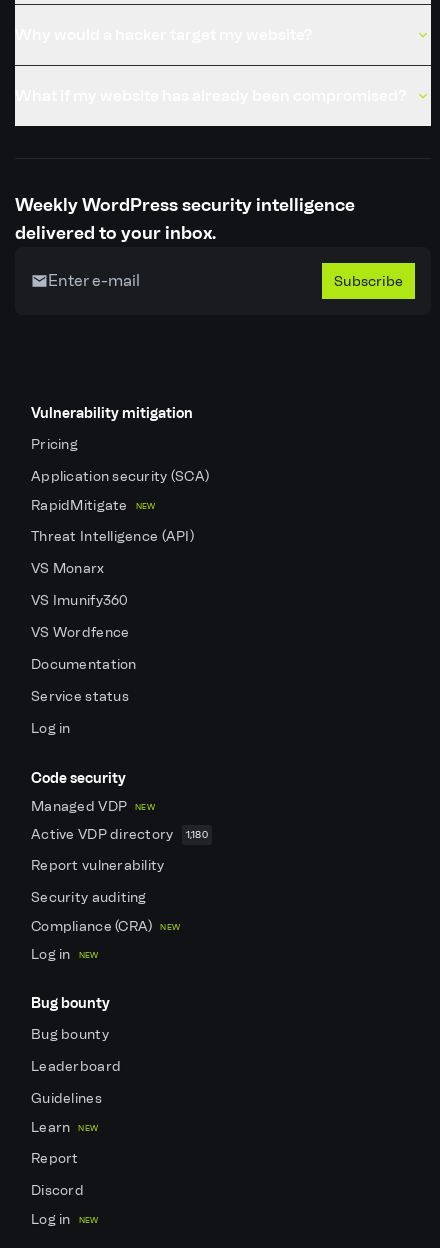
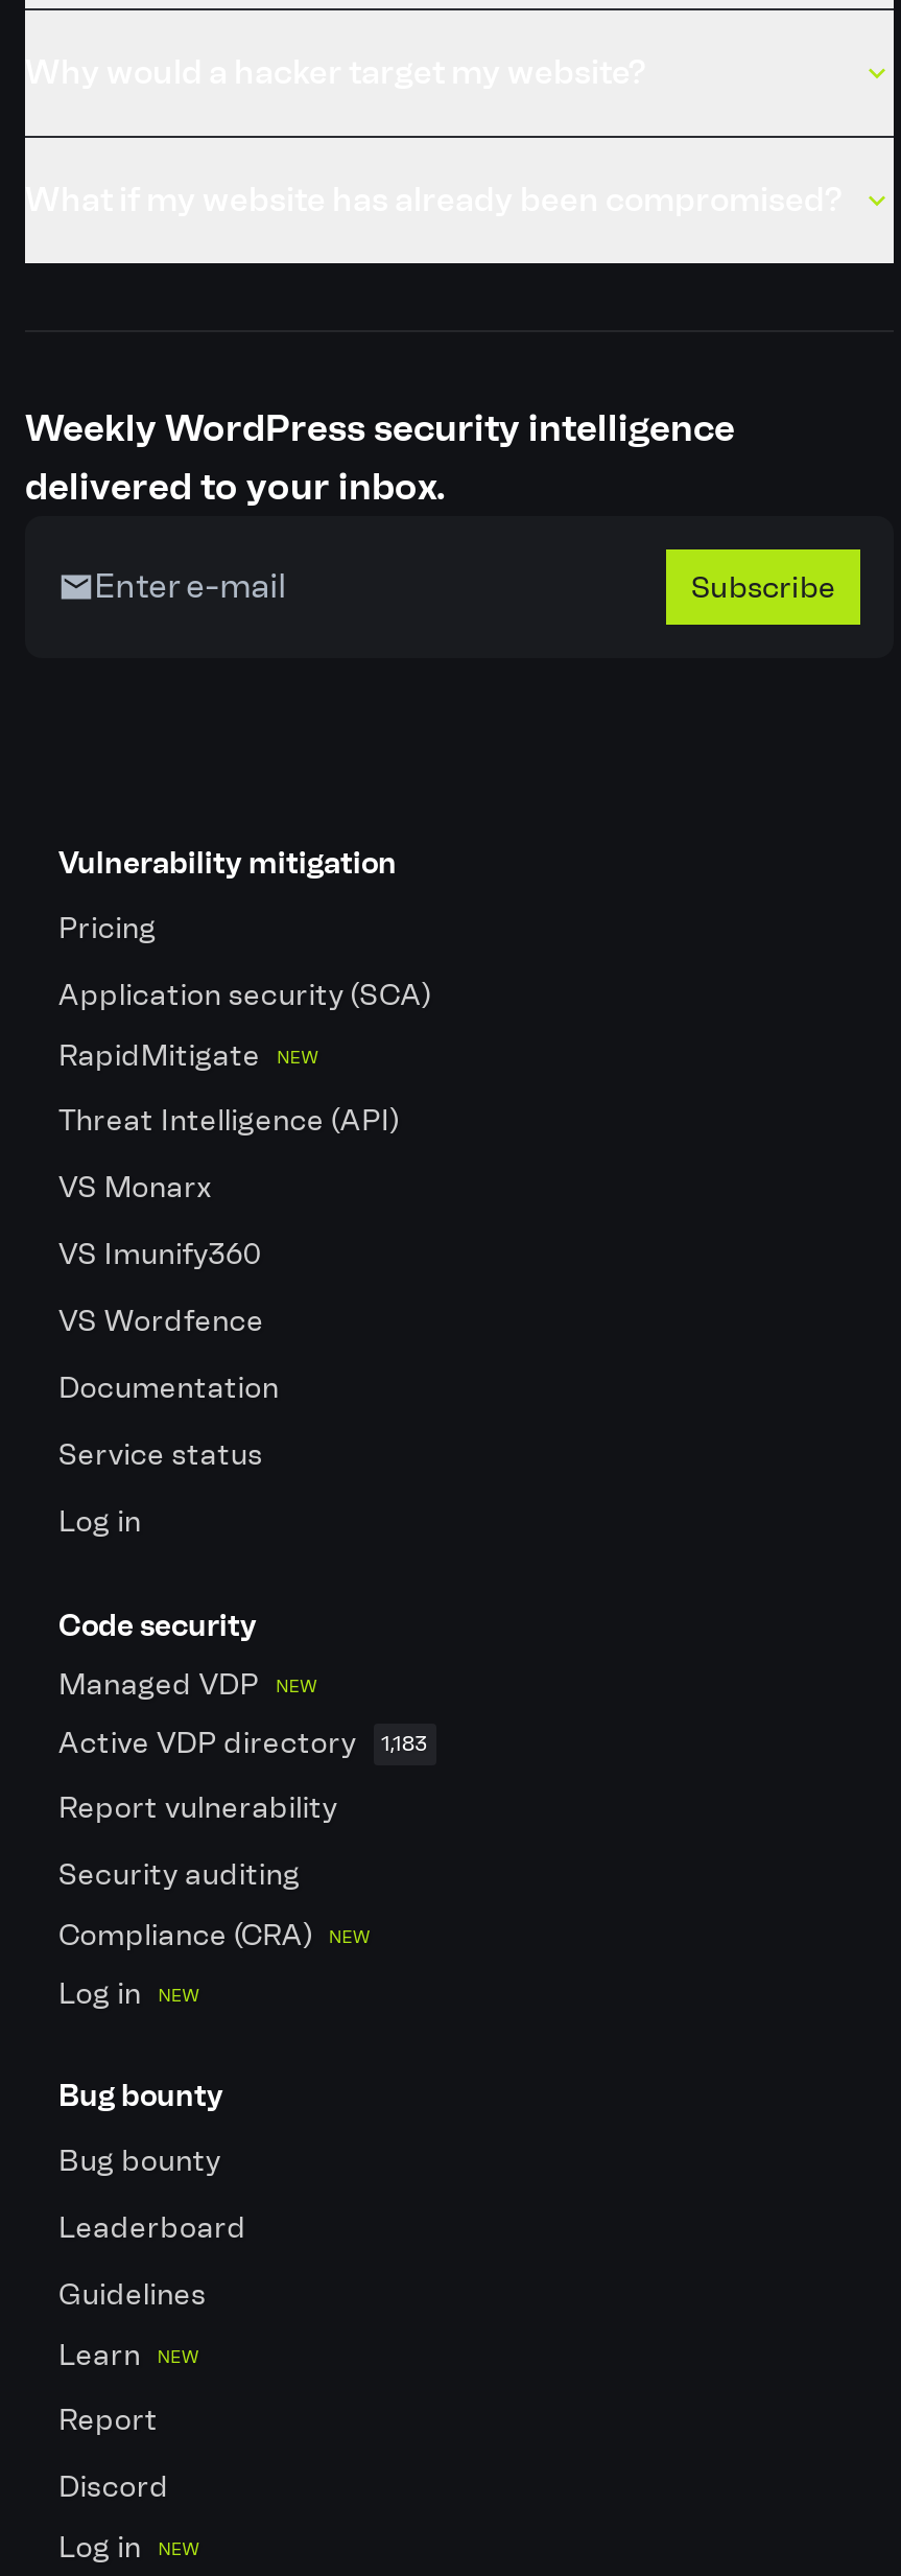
- Active VDP directory 1,180
+ Active VDP directory 1,183
